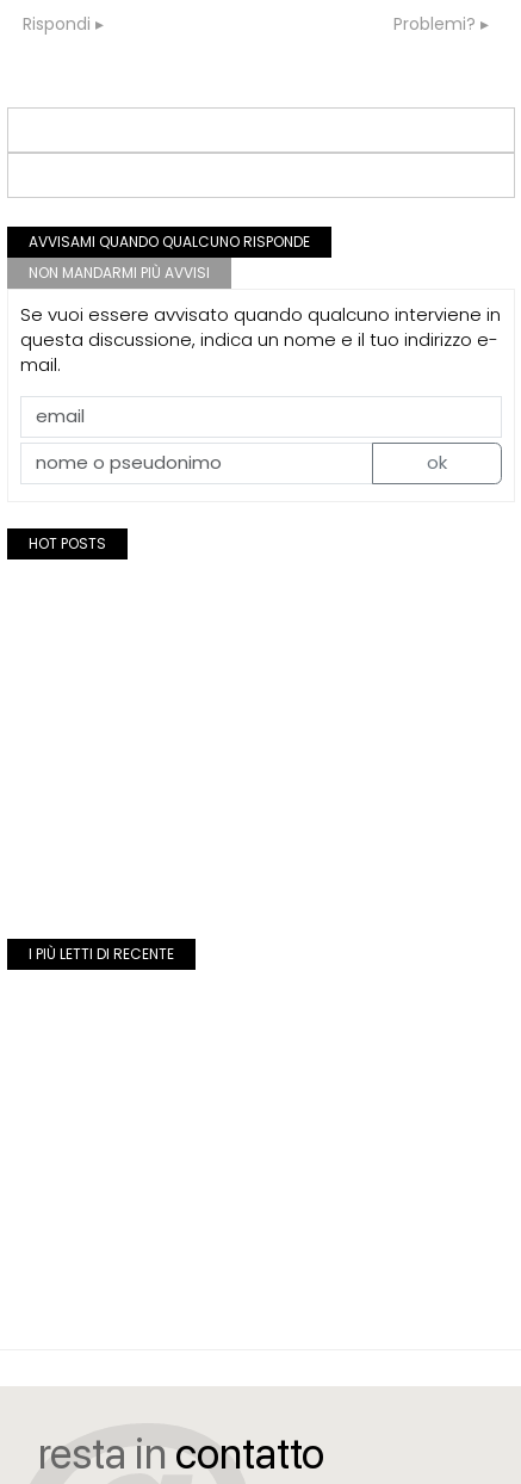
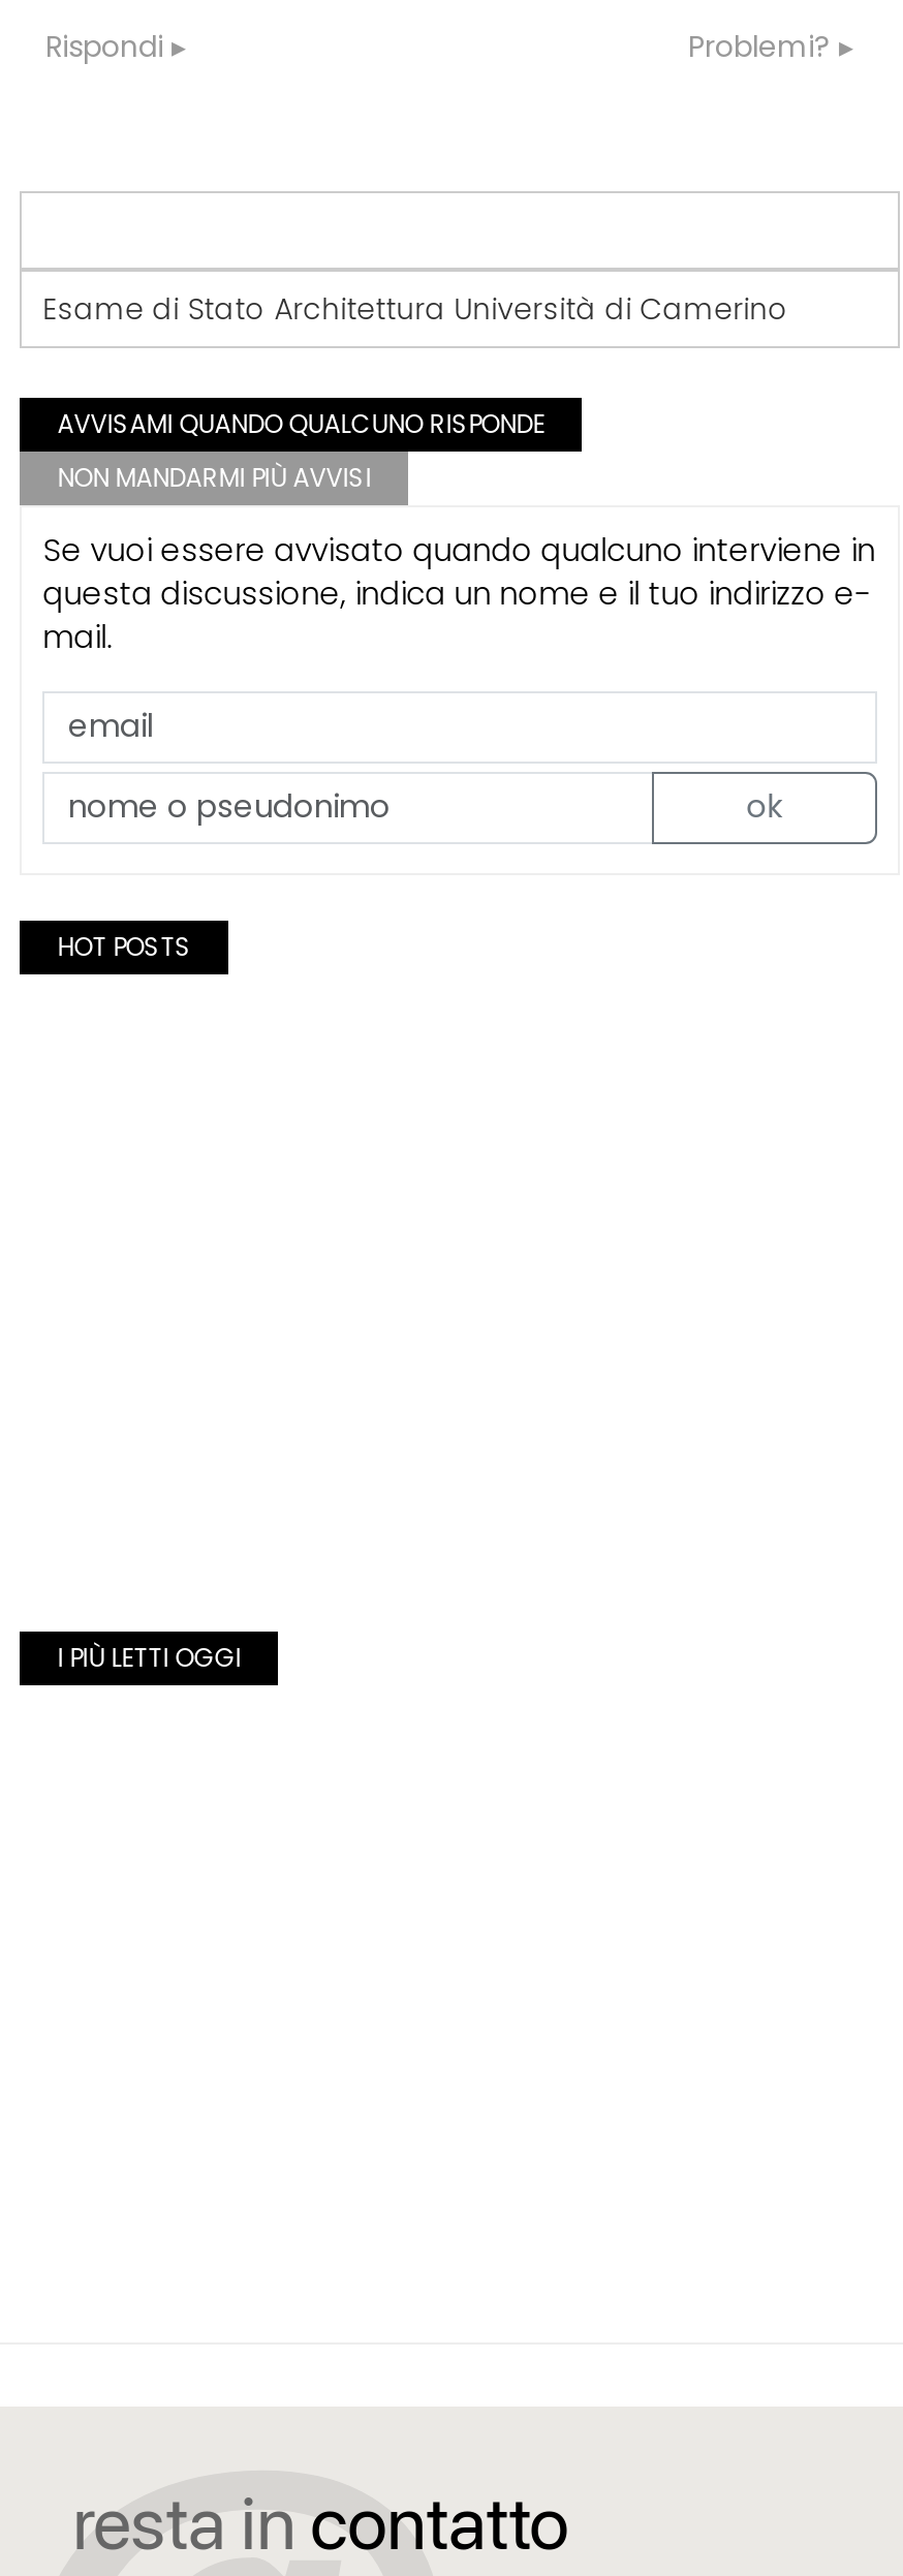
+ Esame di Stato Architettura Università di Camerino

- I PIÙ LETTI DI RECENTE
+ I PIÙ LETTI OGGI
